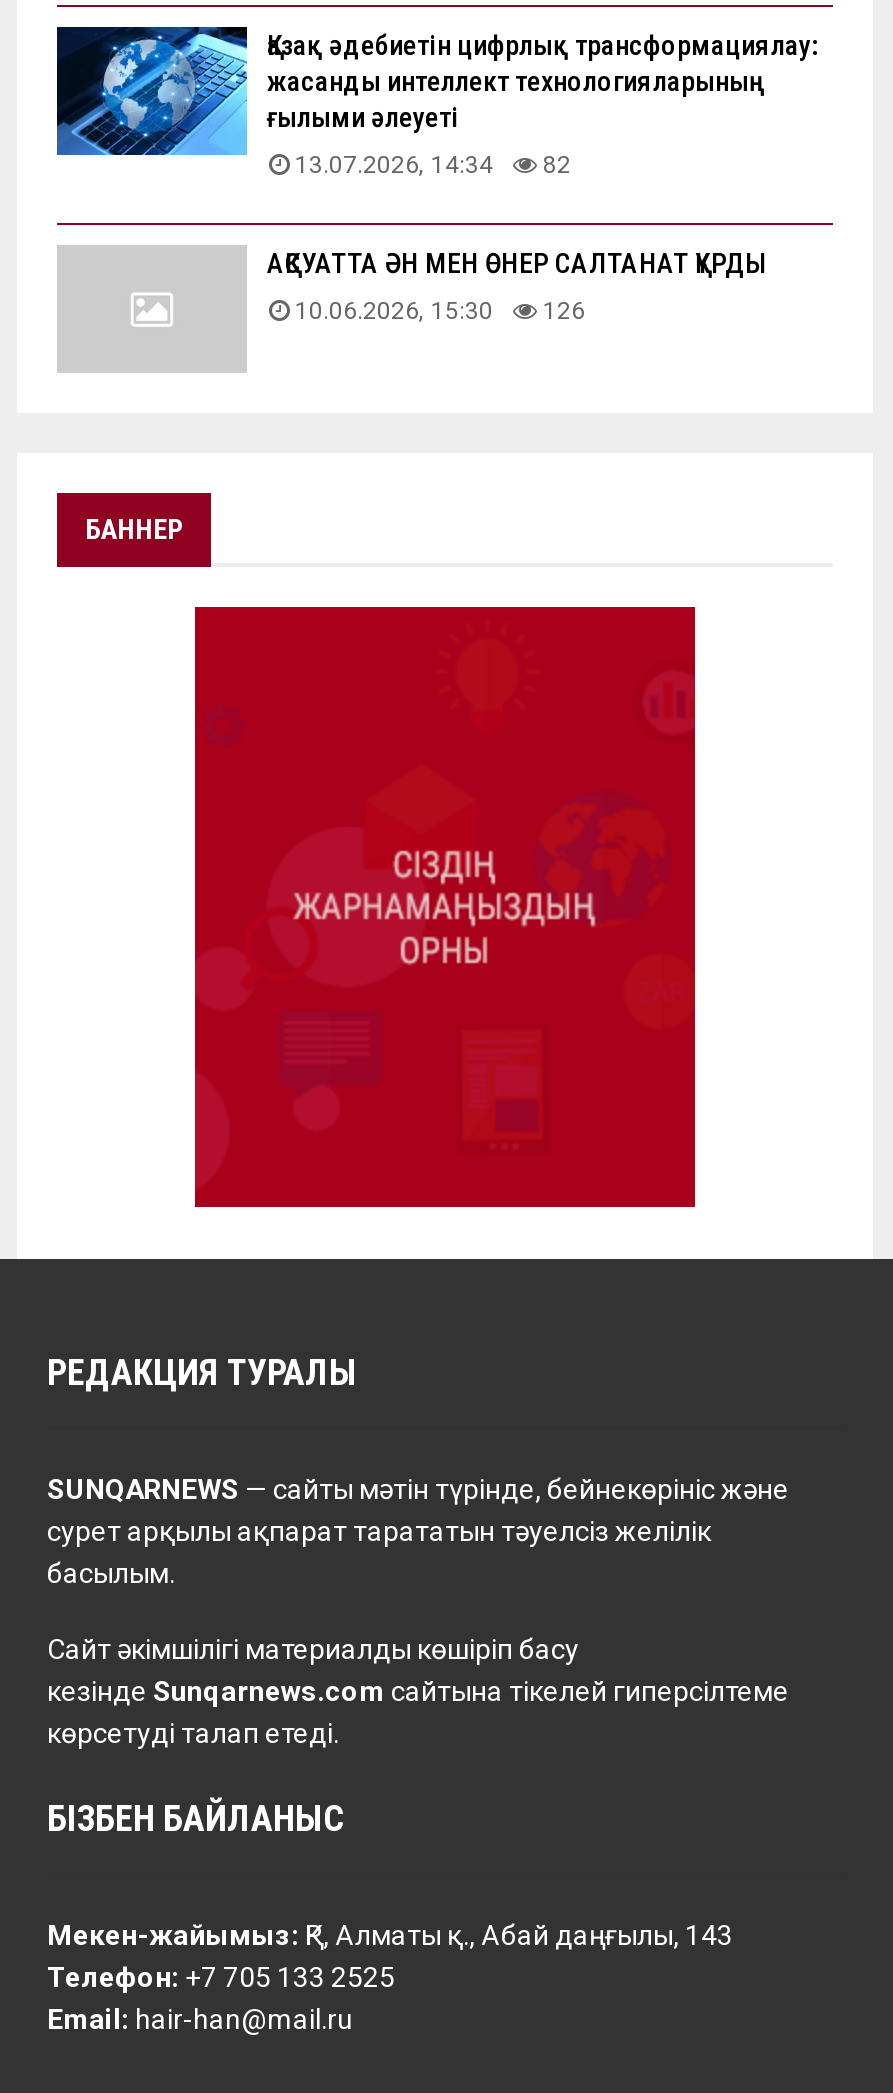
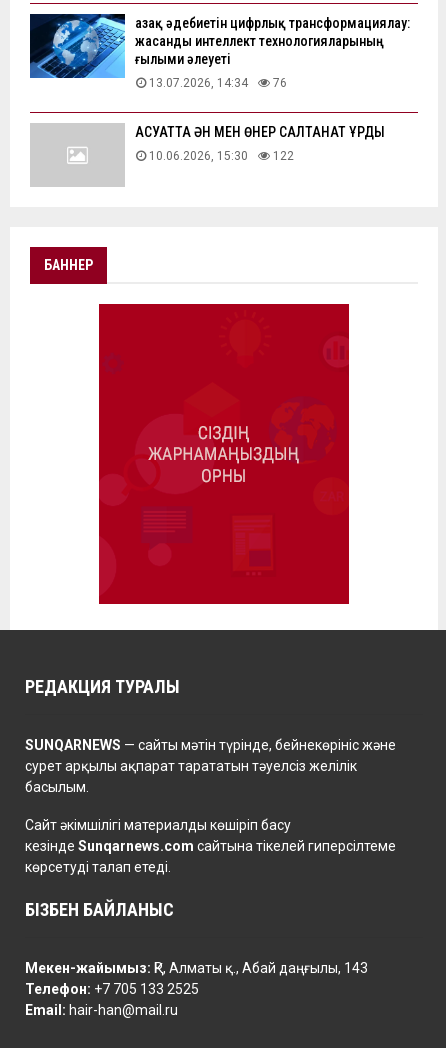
- 13.07.2026, 14:34 82
+ 13.07.2026, 14:34 76

- 10.06.2026, 15:30 126
+ 10.06.2026, 15:30 122
